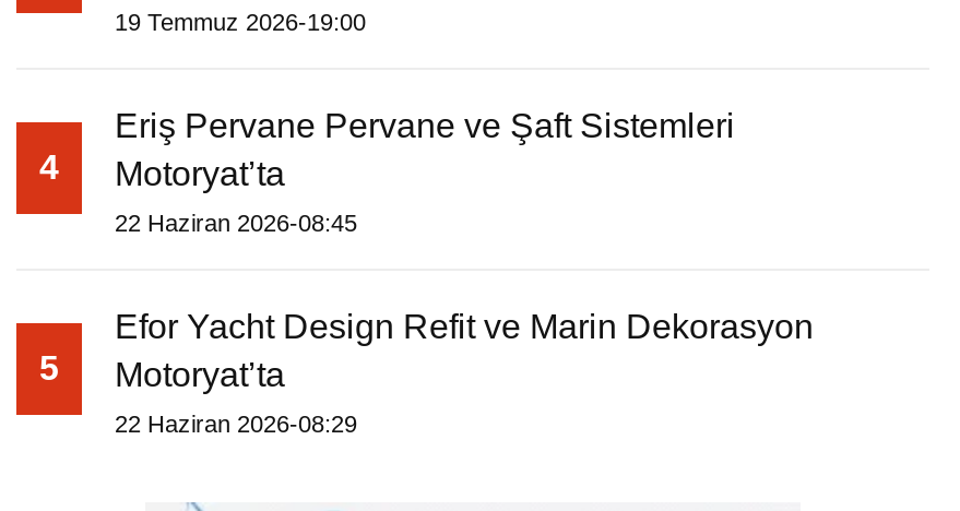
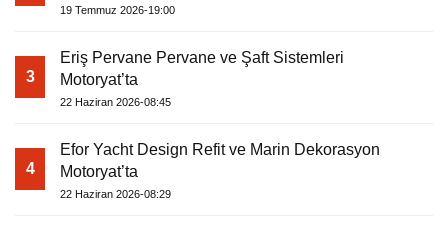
- 4 Motoryat’ta
+ 3 Motoryat’ta

- 5 Motoryat’ta
+ 4 Motoryat’ta
